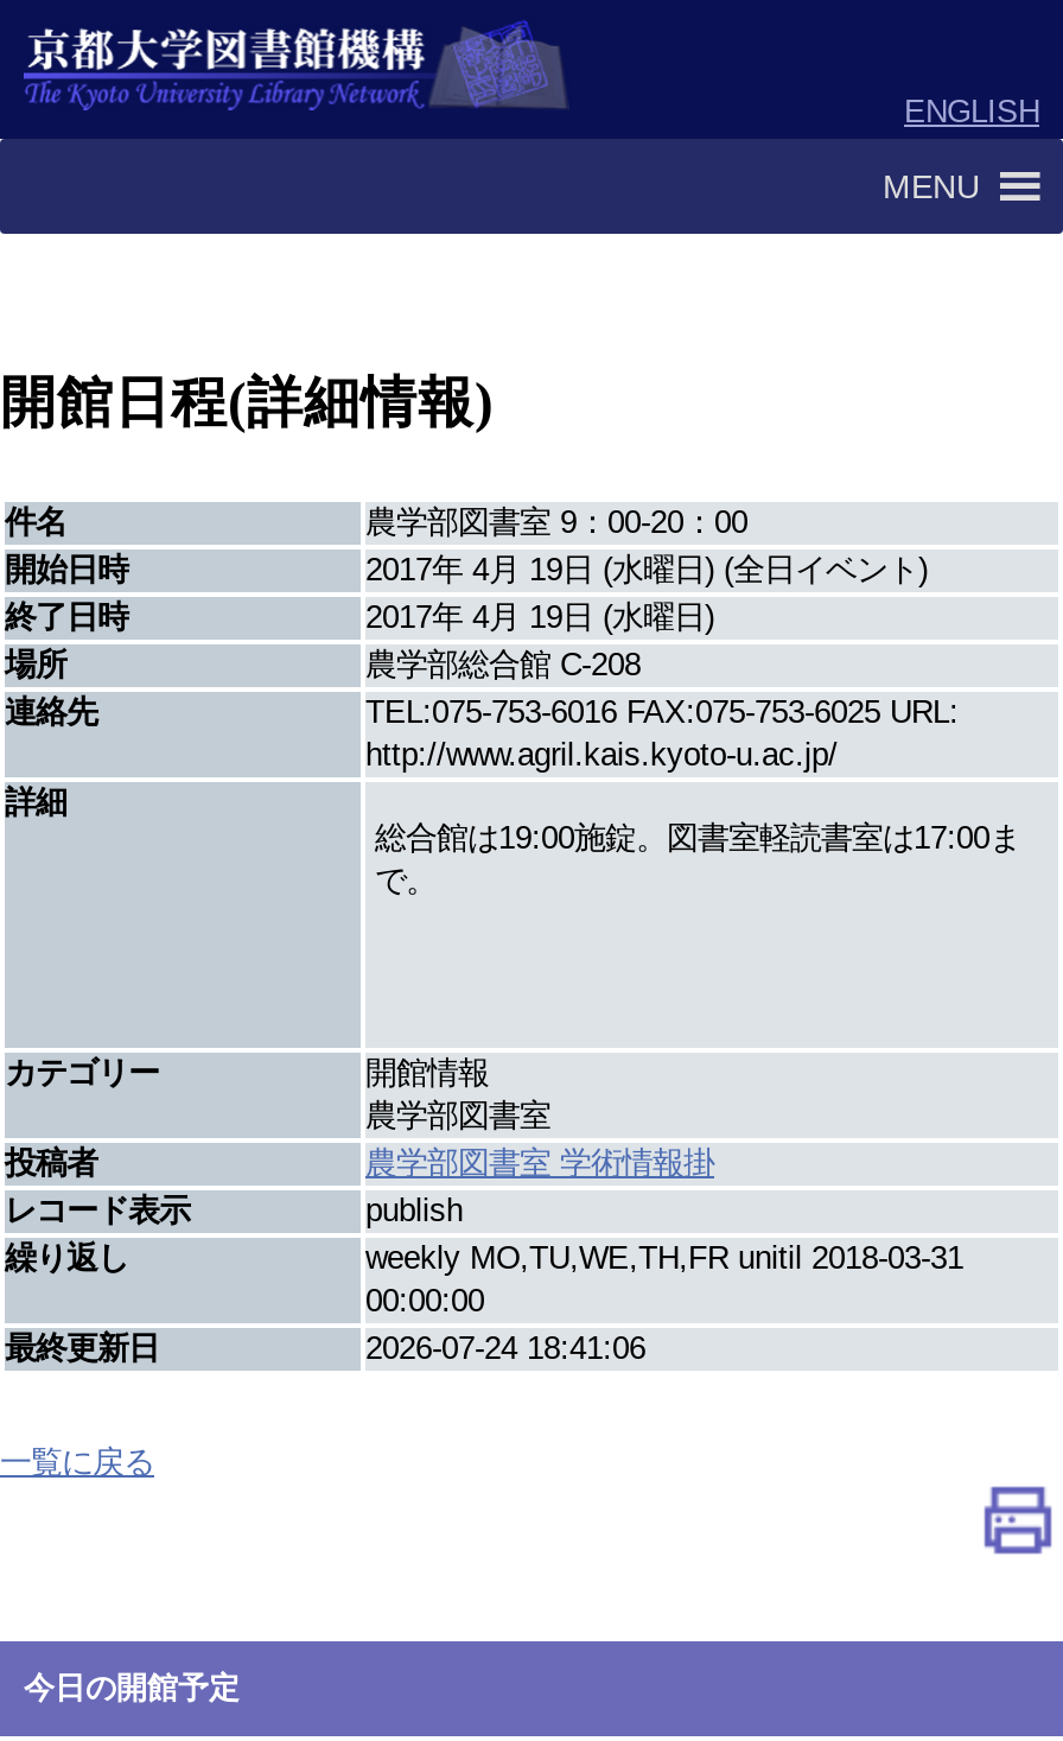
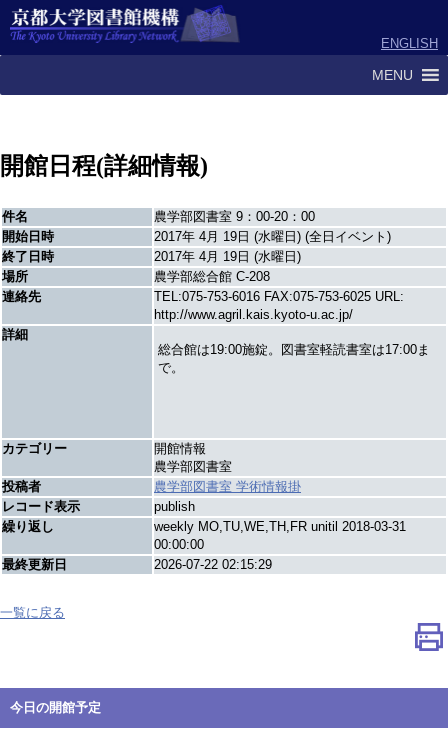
- 2026-07-24 18:41:06
+ 2026-07-22 02:15:29
